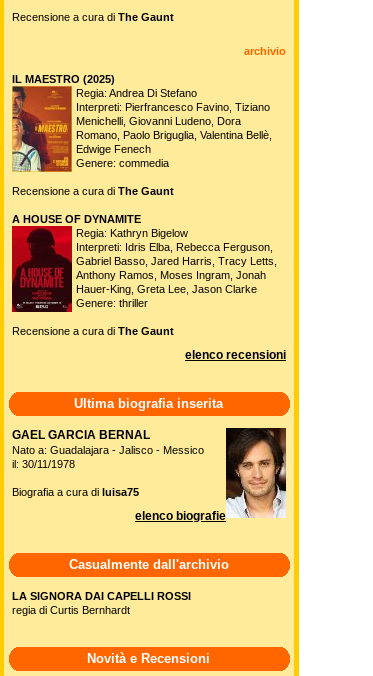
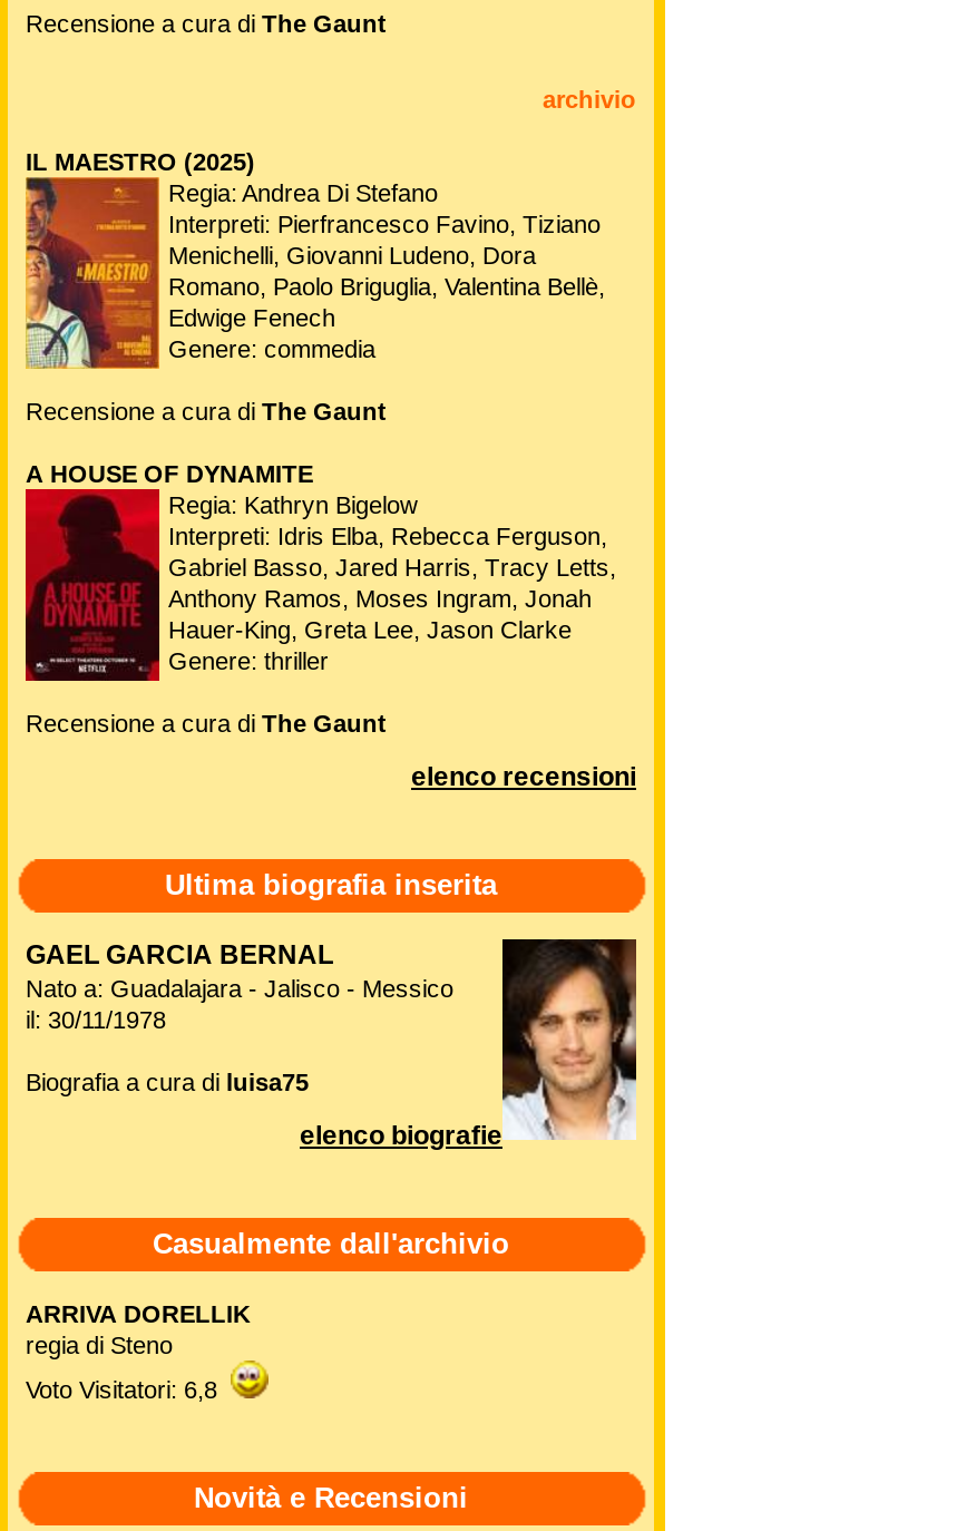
- LA SIGNORA DAI CAPELLI ROSSI
- regia di Curtis Bernhardt
+ ARRIVA DORELLIK
+ regia di Steno
+ Voto Visitatori: 6,8
